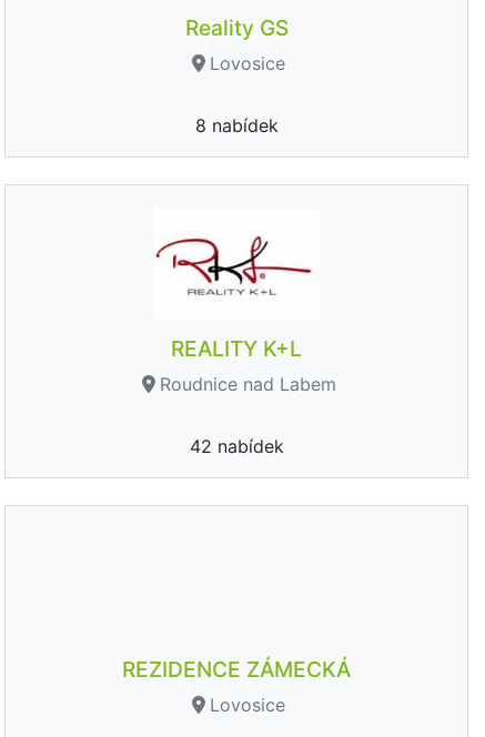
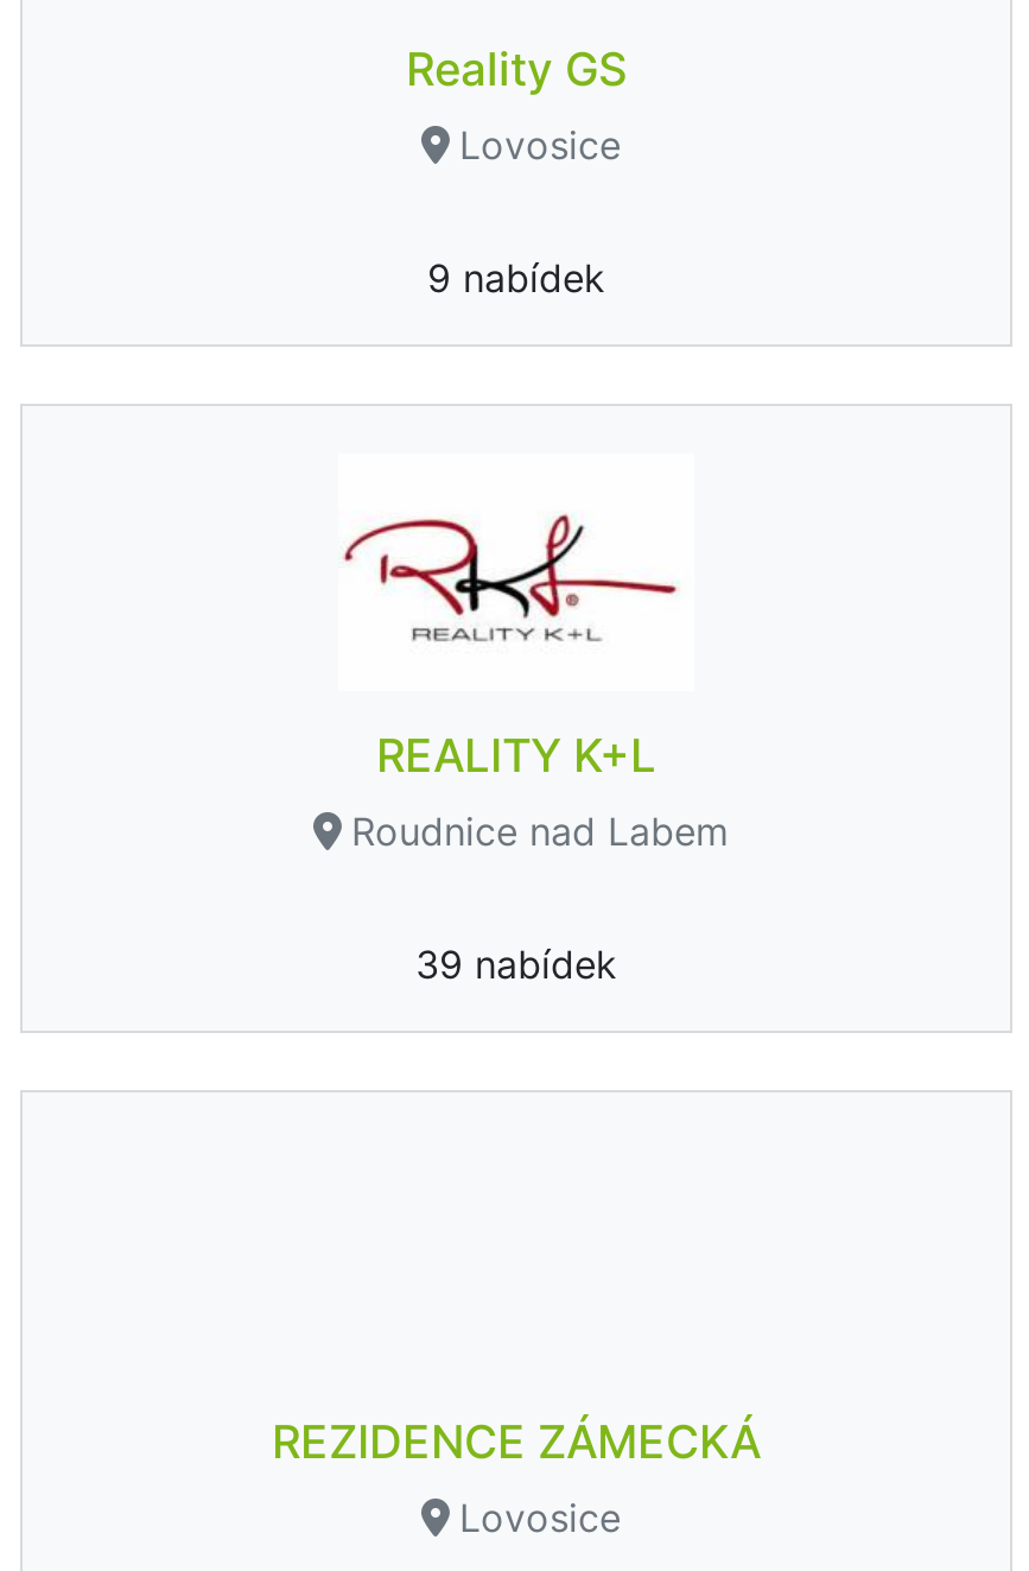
- 8 nabídek
+ 9 nabídek

- 42 nabídek
+ 39 nabídek
